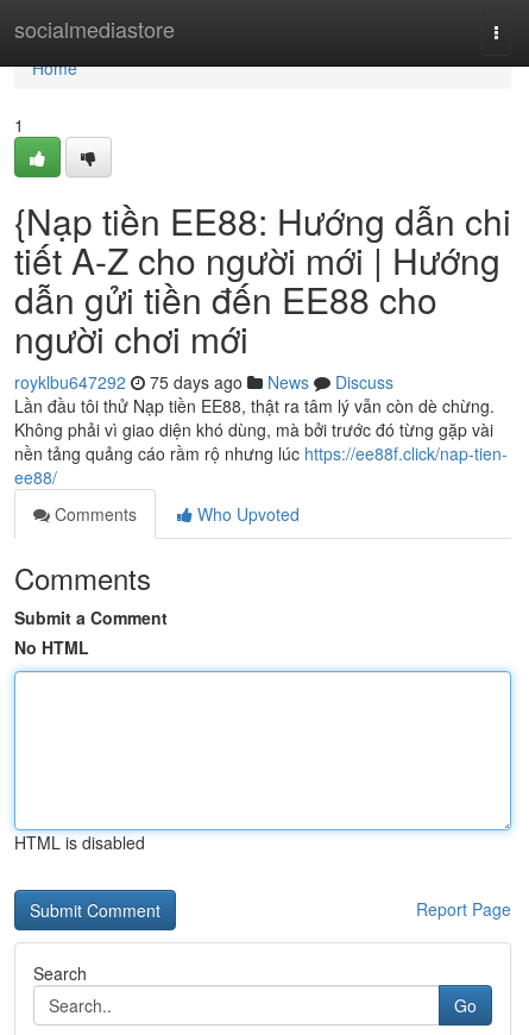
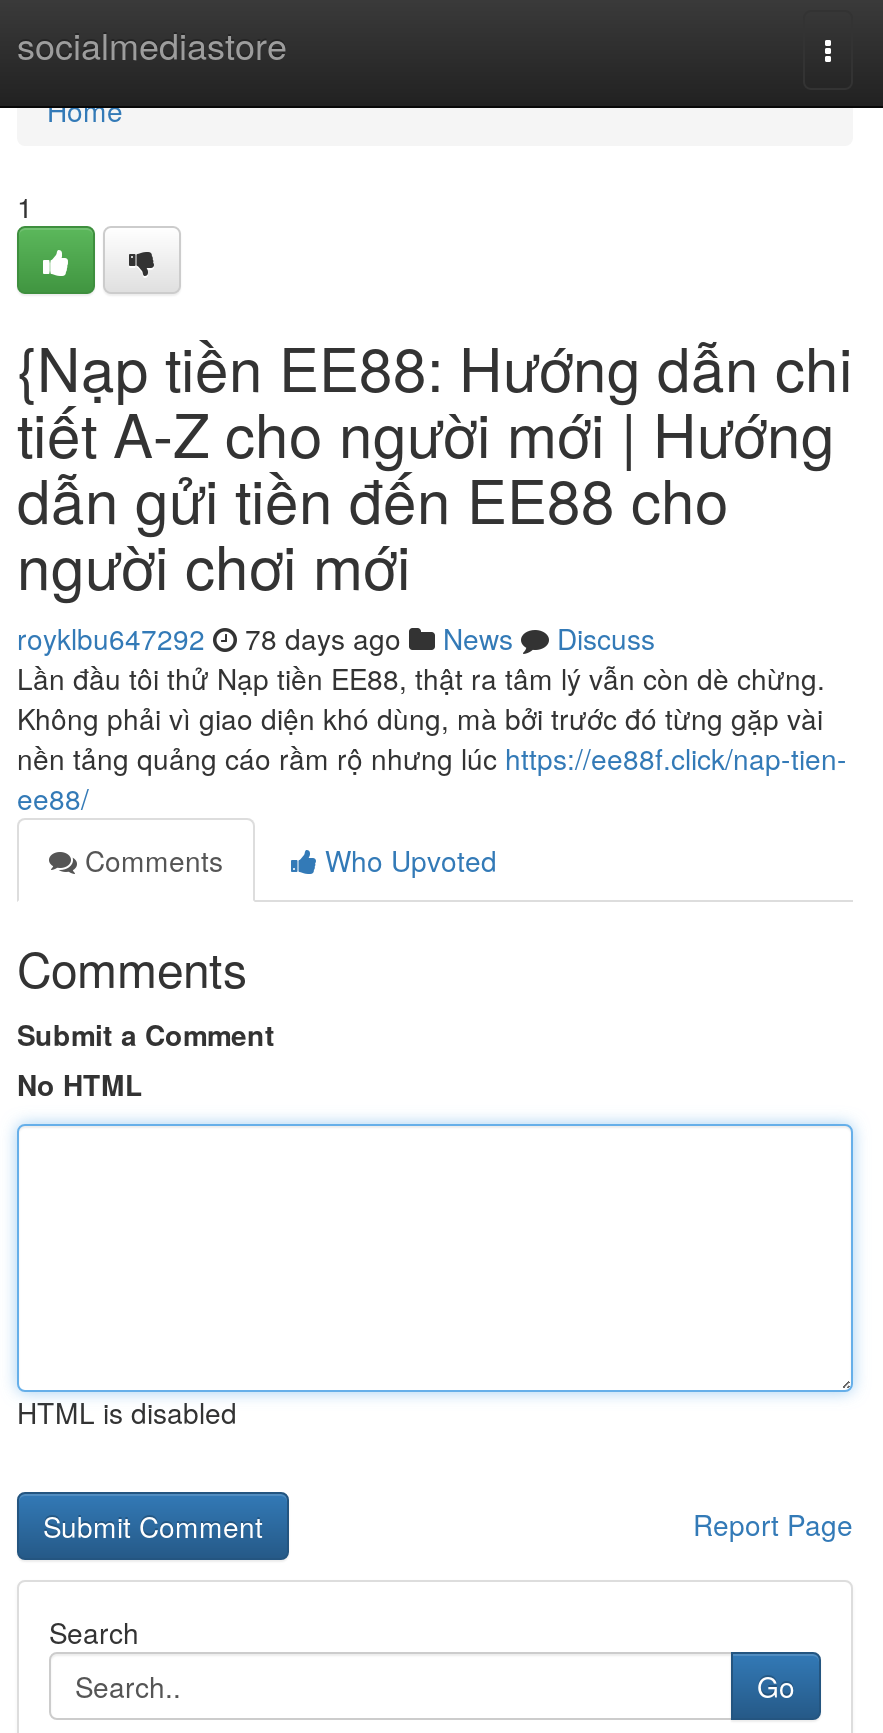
- royklbu647292 75 days ago News Discuss
+ royklbu647292 78 days ago News Discuss
